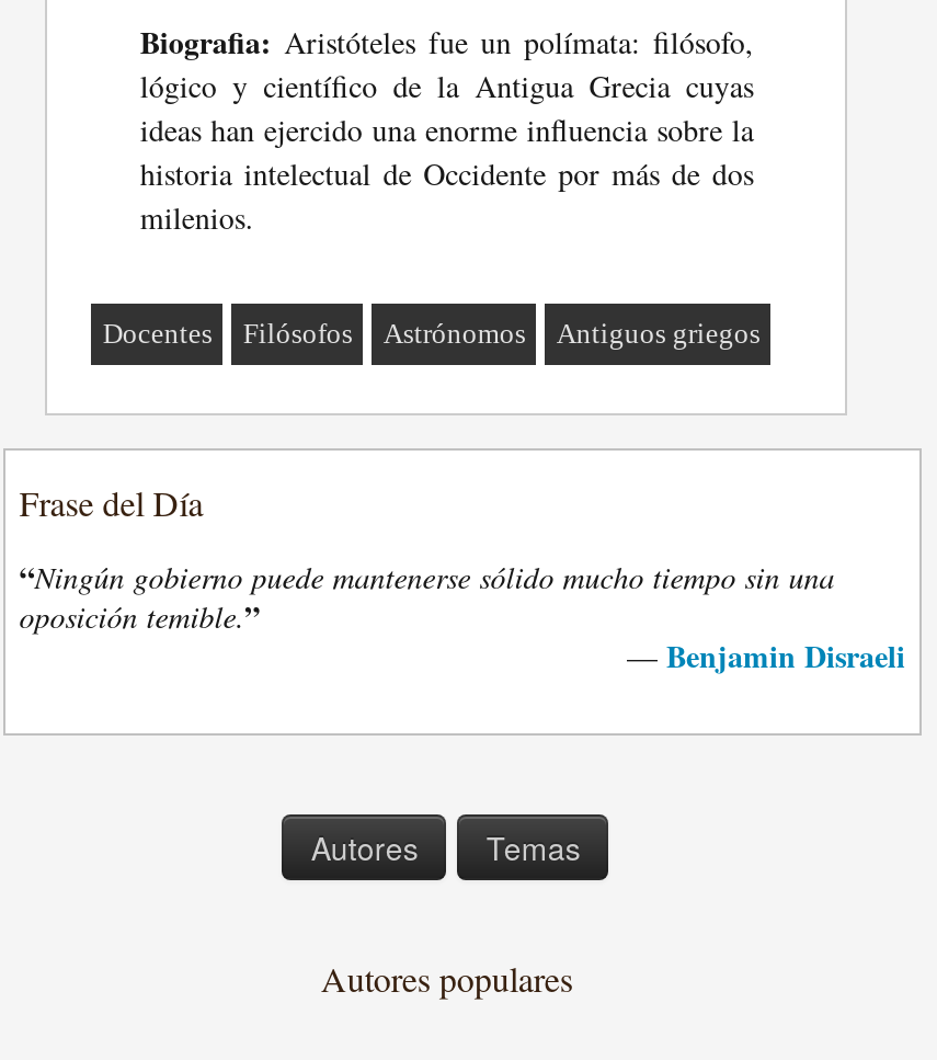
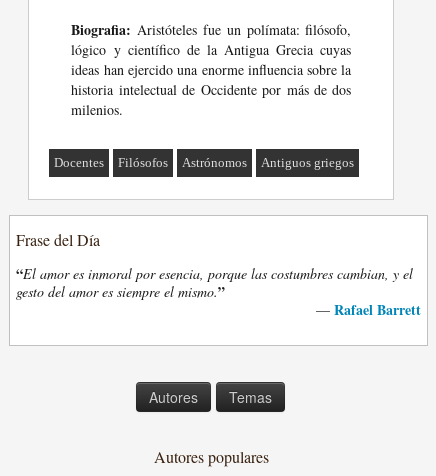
- “Ningún gobierno puede mantenerse sólido mucho tiempo sin una
- oposición temible.”
- — Benjamin Disraeli
+ “El amor es inmoral por esencia, porque las costumbres cambian, y el
+ gesto del amor es siempre el mismo.”
+ — Rafael Barrett
